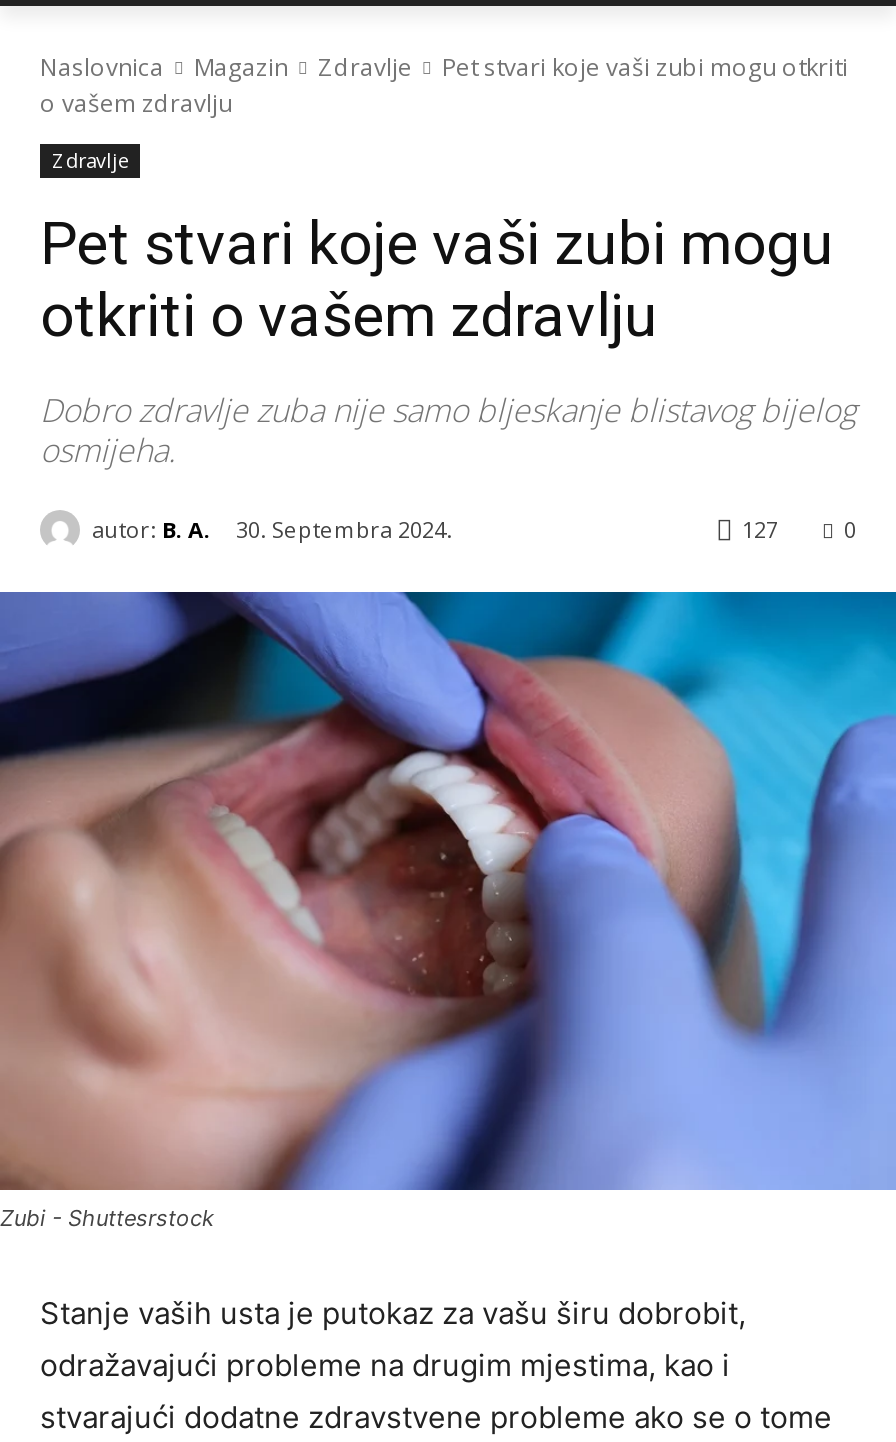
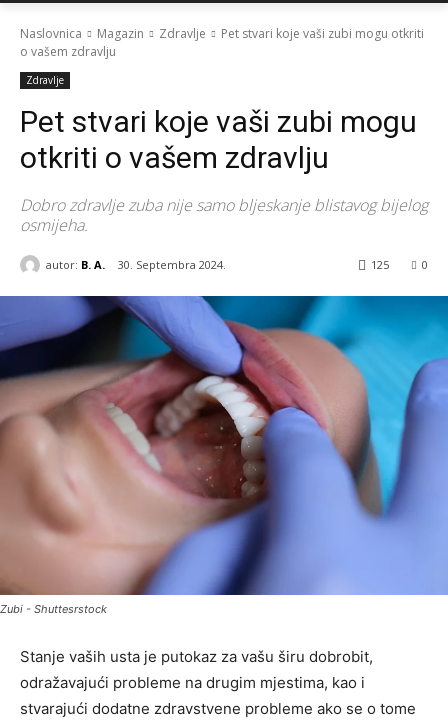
- 127
+ 125
